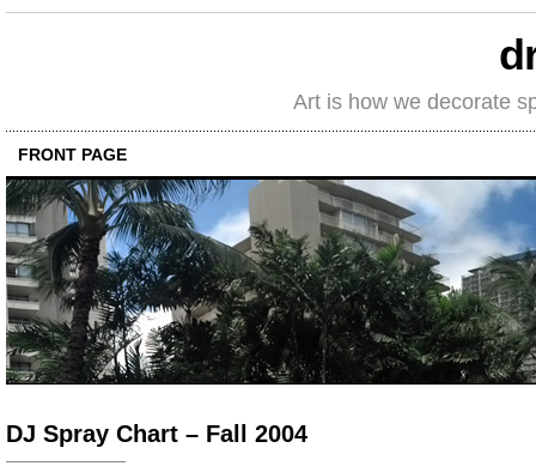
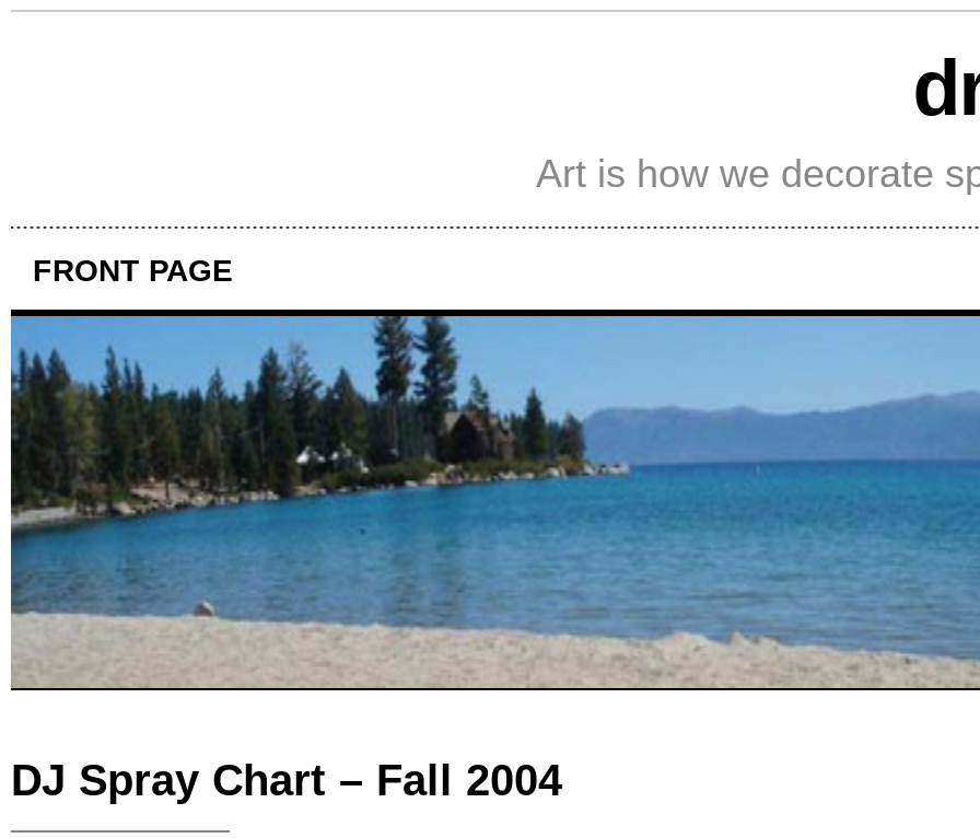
- [image]
+ [image]
